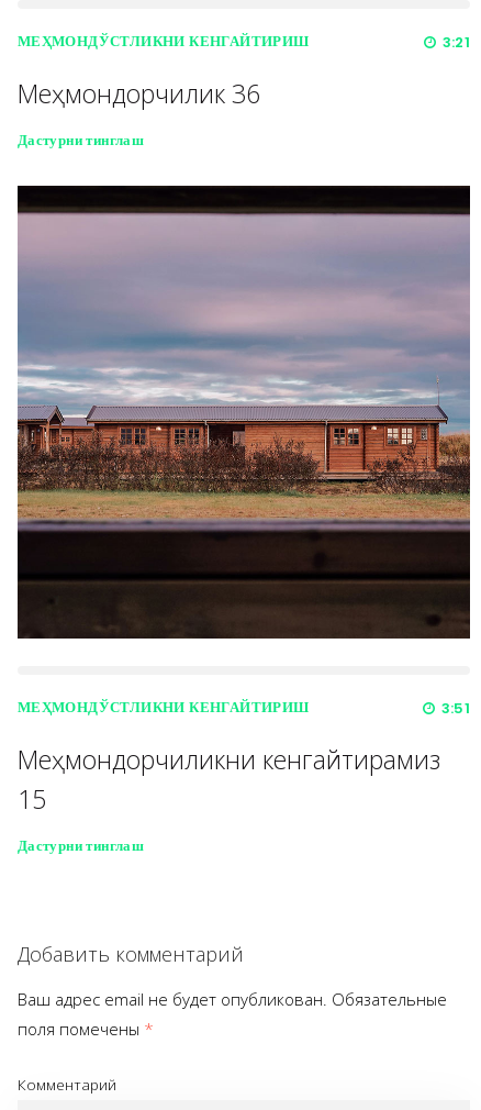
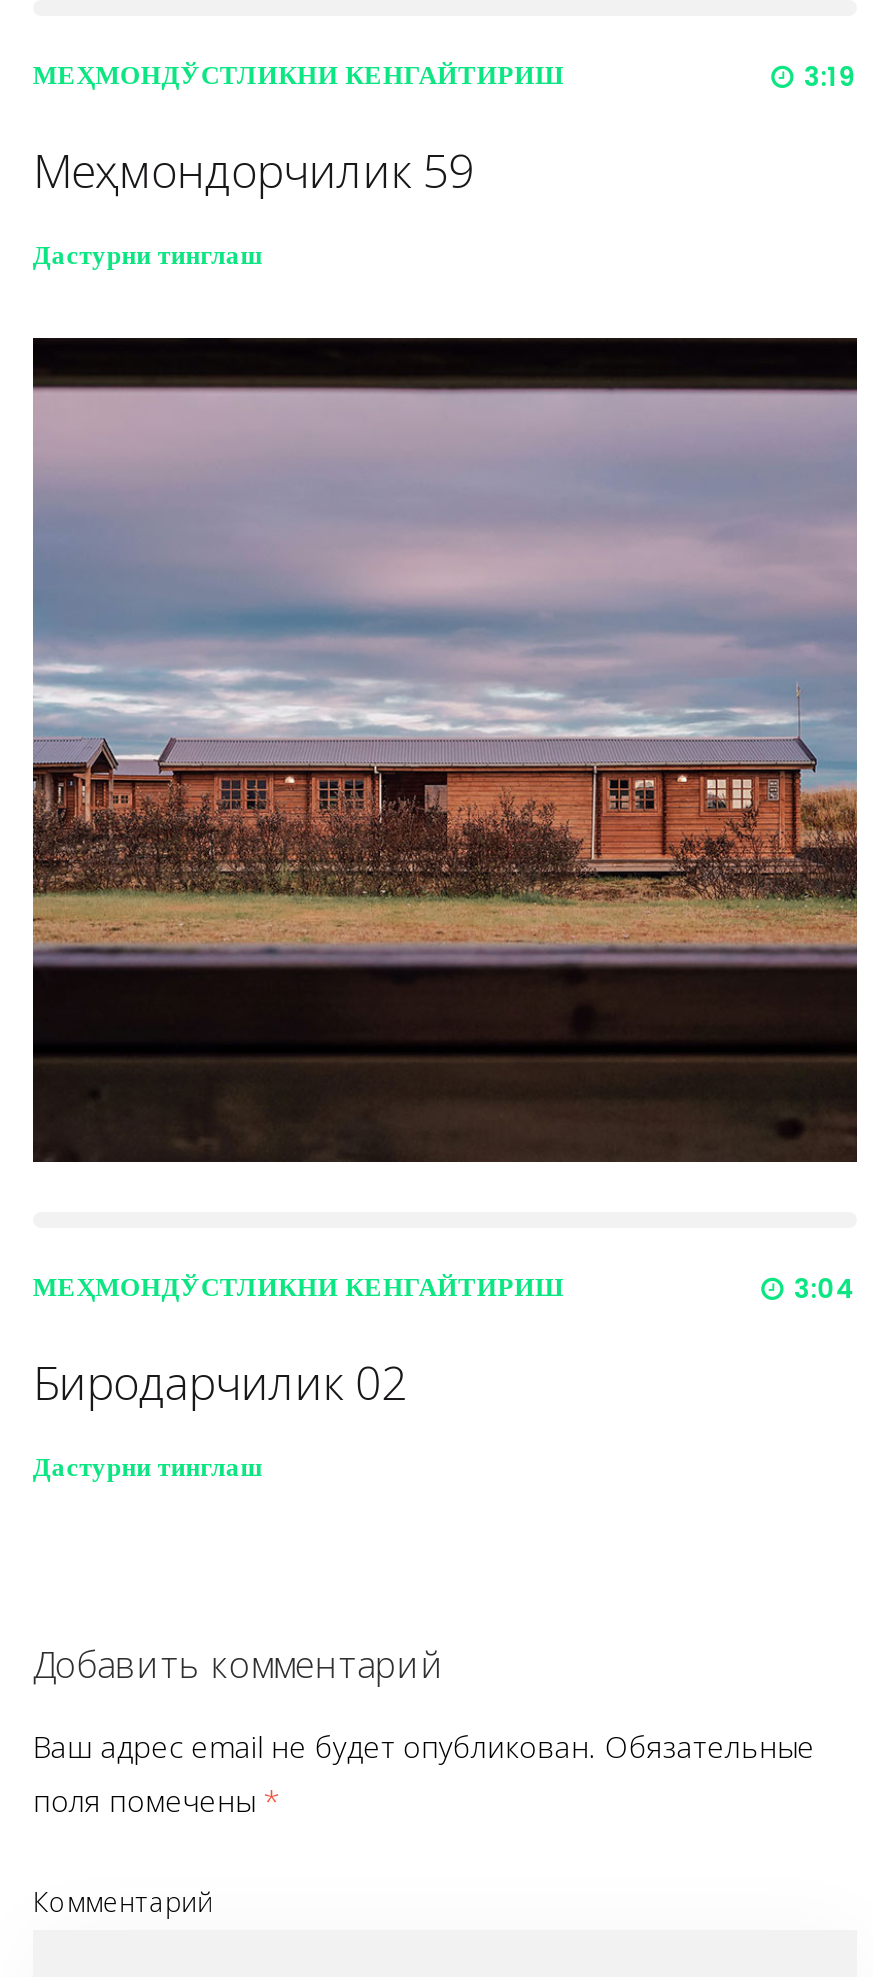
- 3:21
+ 3:19

- Меҳмондорчилик 36
+ Меҳмондорчилик 59

- 3:51
+ 3:04

- Меҳмондорчиликни кенгайтирамиз
- 15
+ Биродарчилик 02
